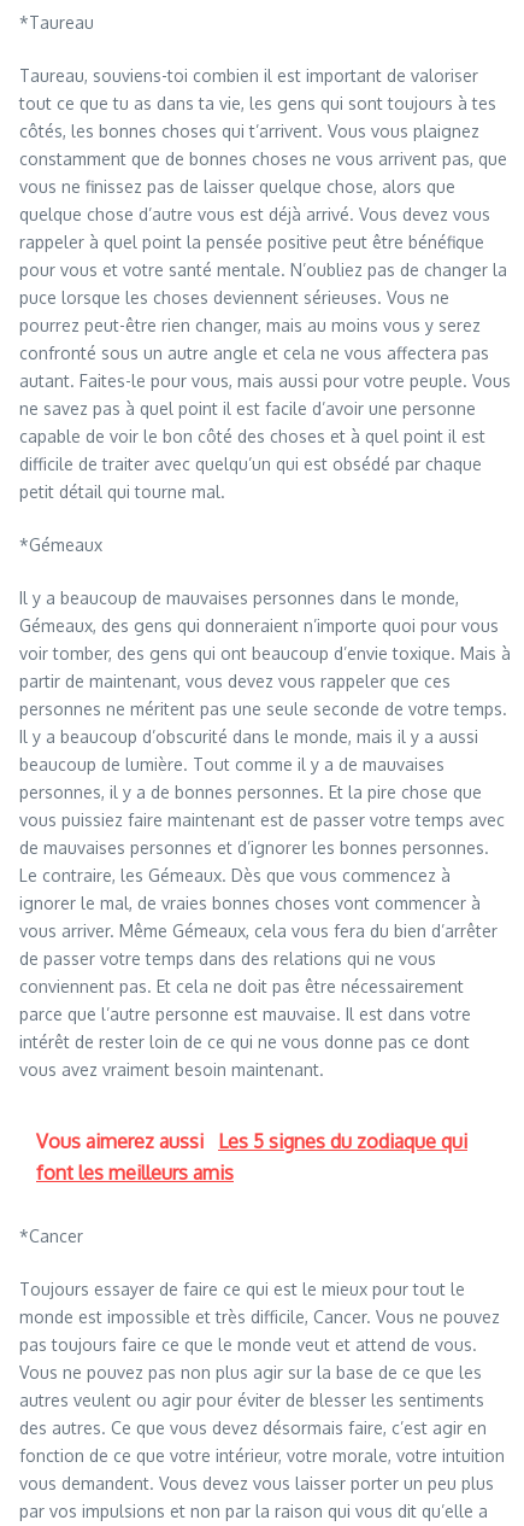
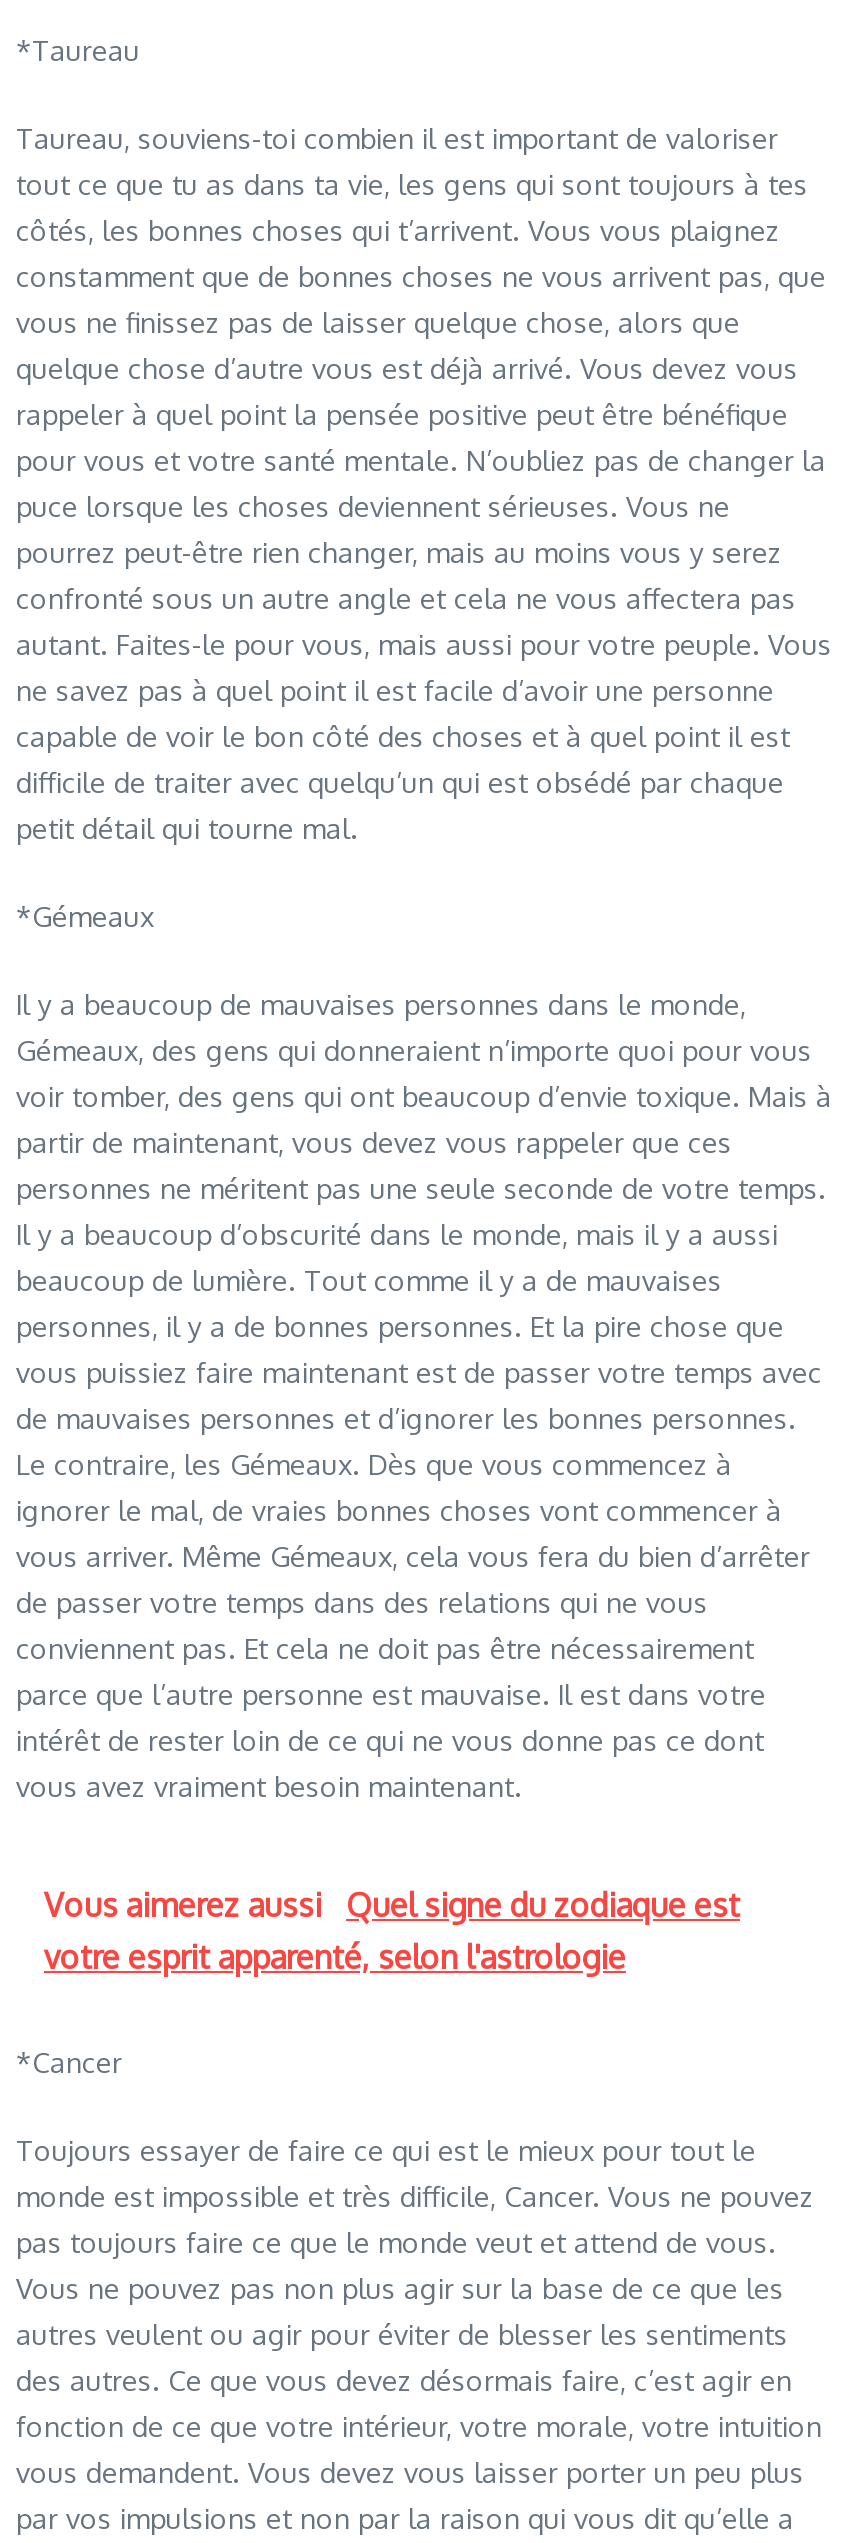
- Vous aimerez aussi Les 5 signes du zodiaque qui
- font les meilleurs amis
+ Vous aimerez aussi Quel signe du zodiaque est
+ votre esprit apparenté, selon l'astrologie
